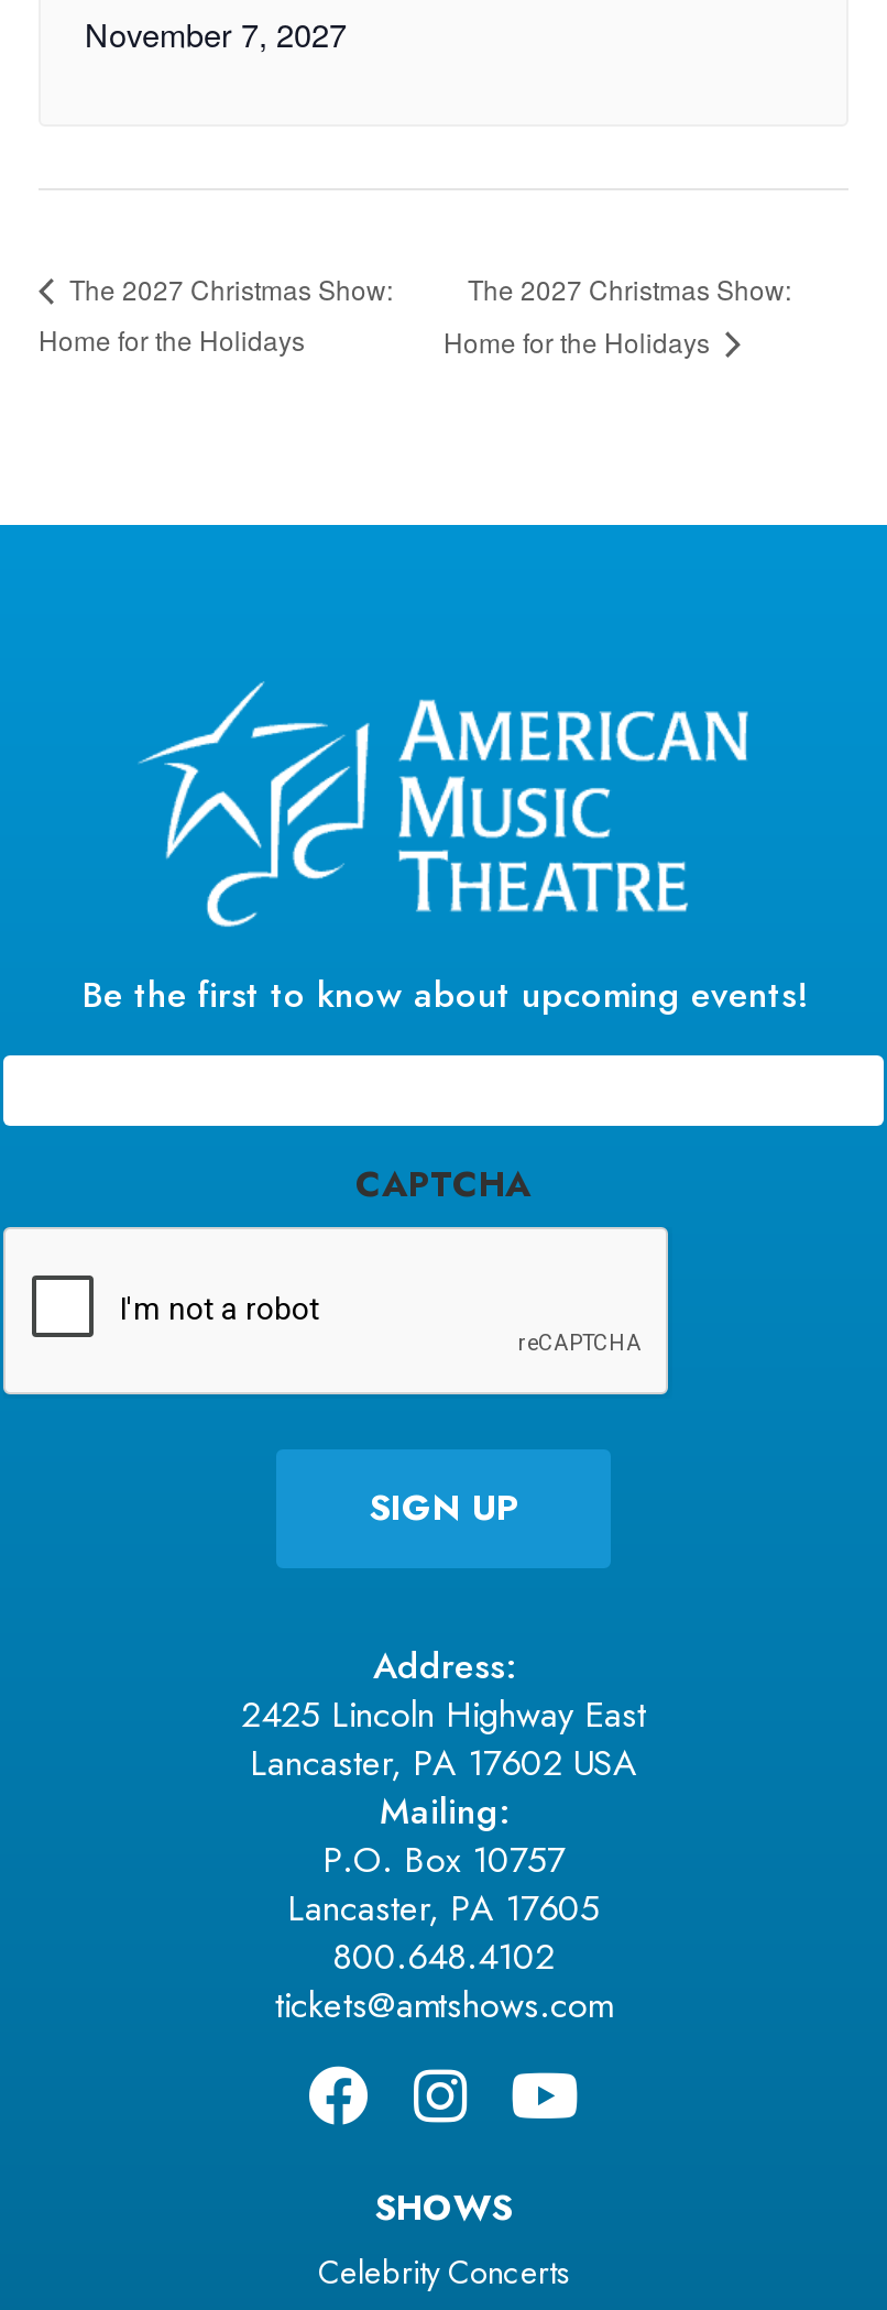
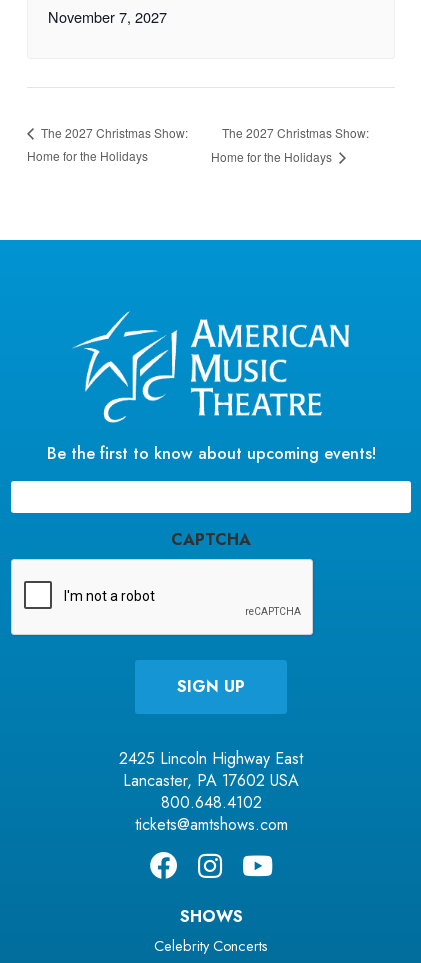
- Address:

- Mailing:
- P.O. Box 10757
- Lancaster, PA 17605
